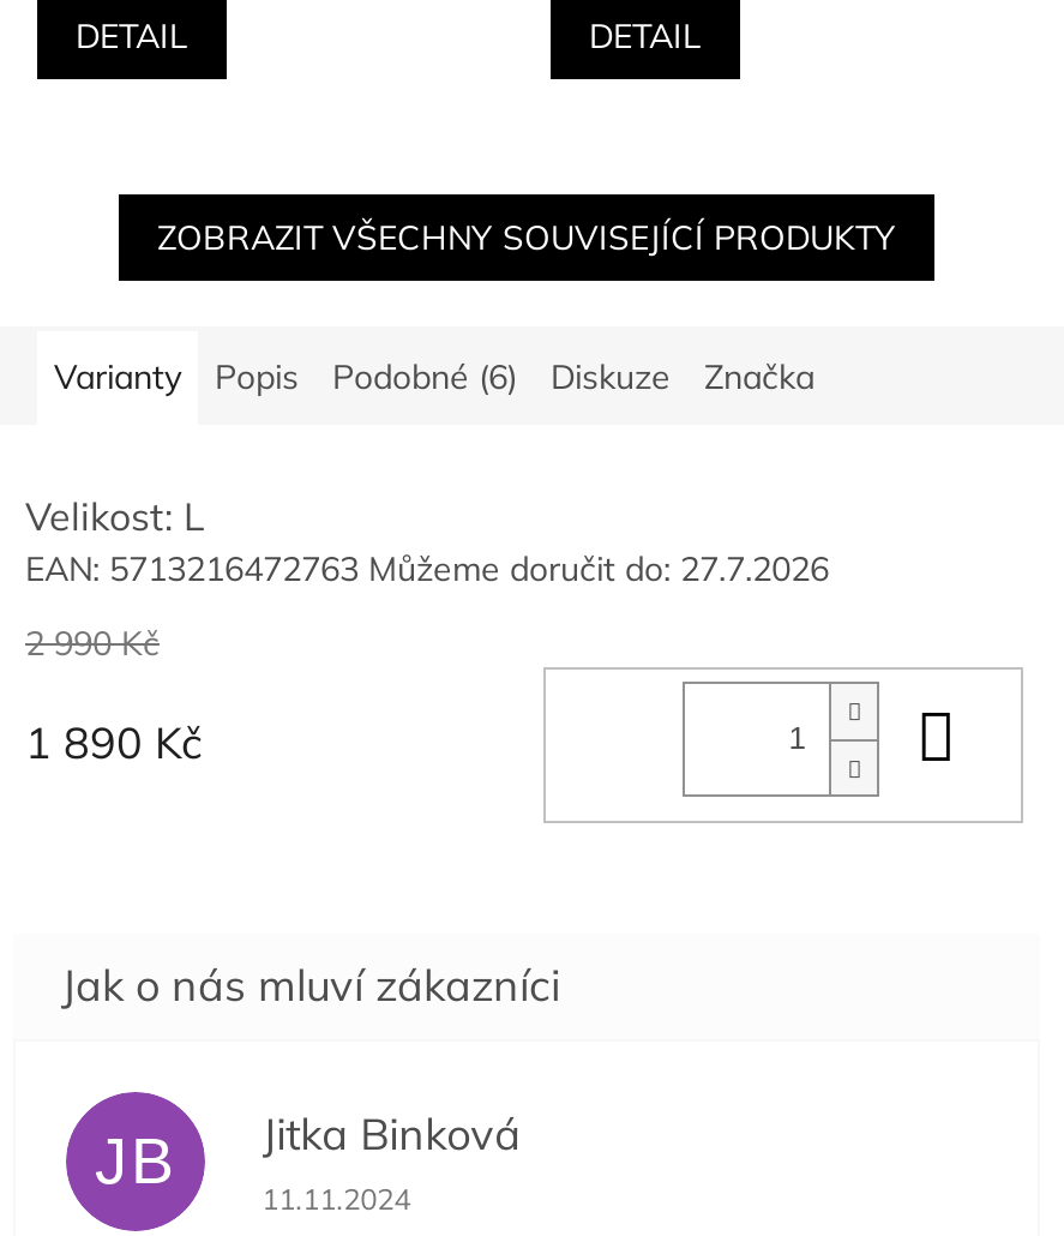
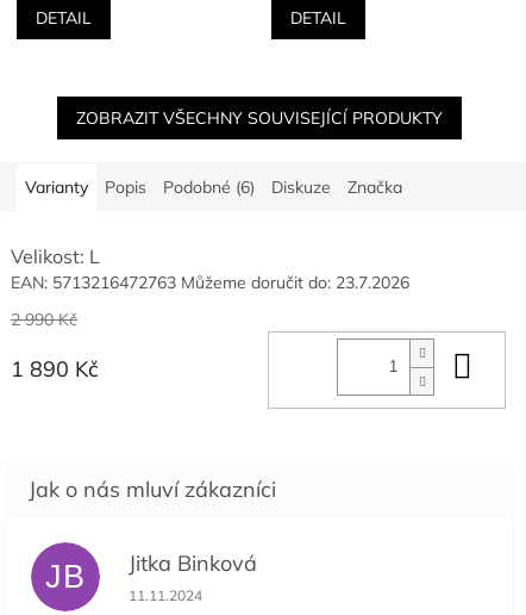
- EAN: 5713216472763 Můžeme doručit do: 27.7.2026
+ EAN: 5713216472763 Můžeme doručit do: 23.7.2026
